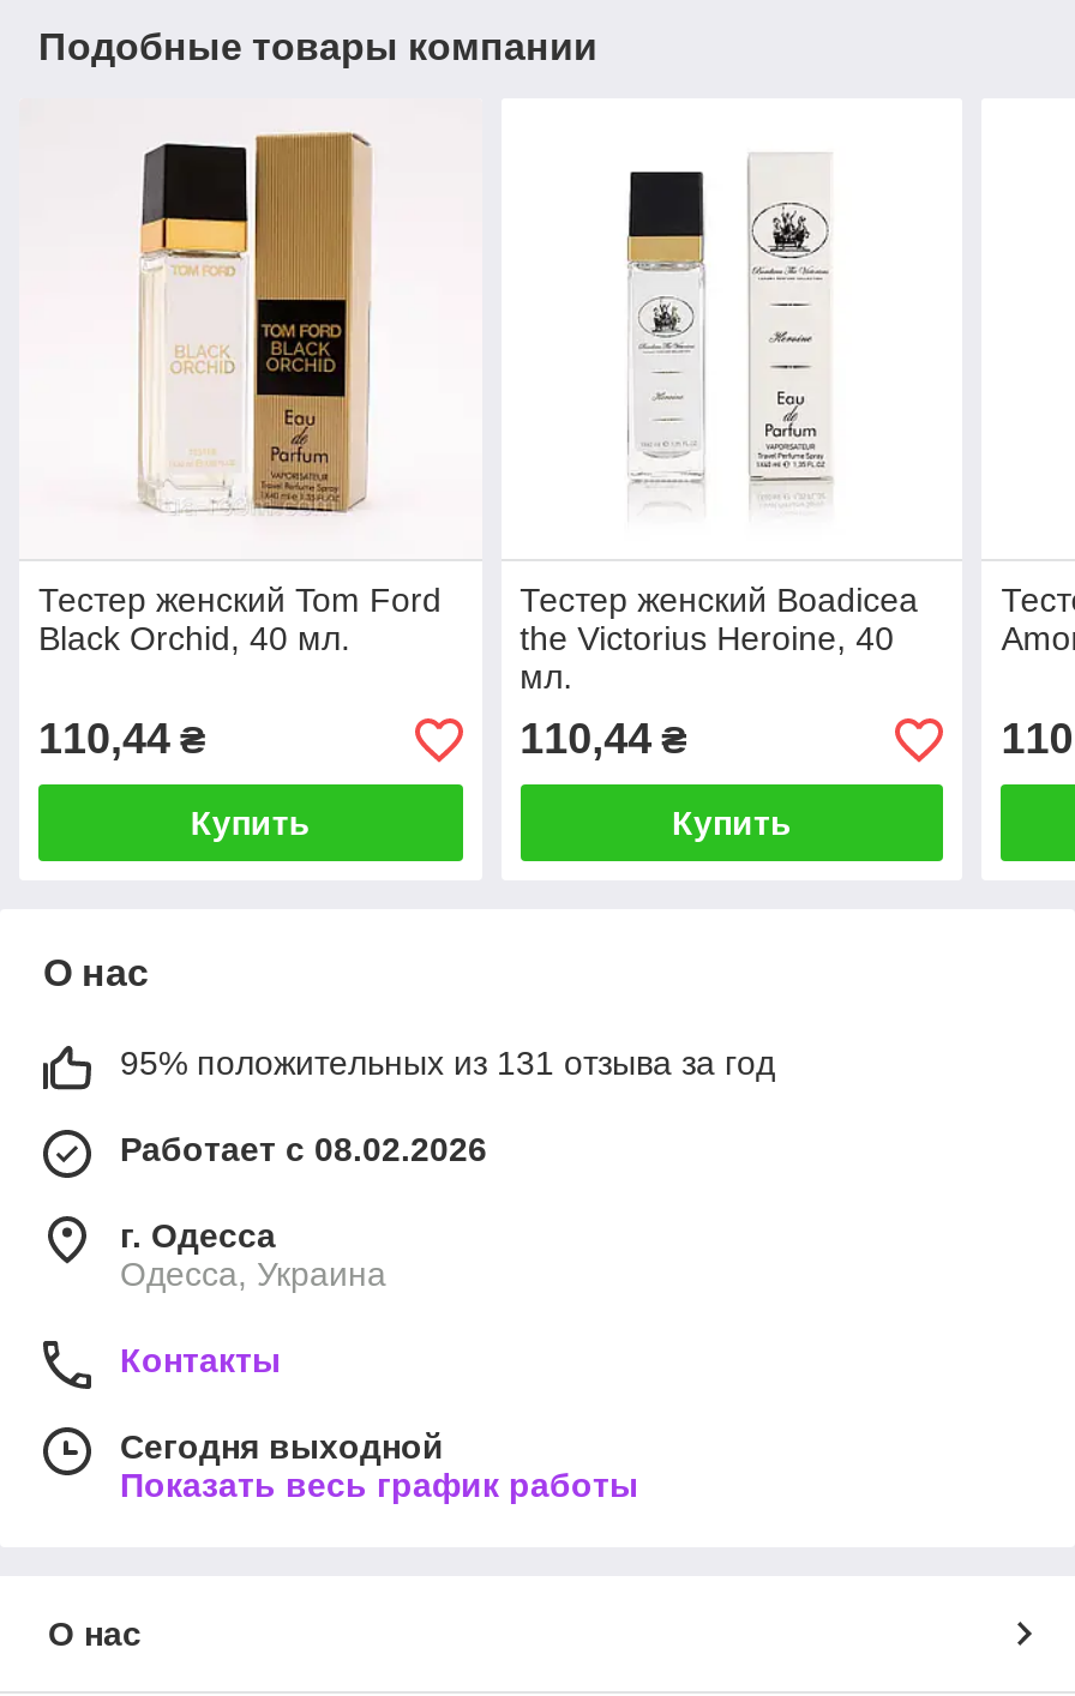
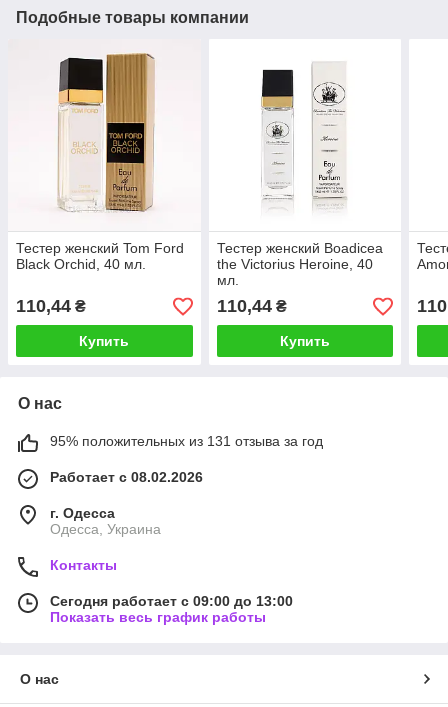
- Сегодня выходной
+ Сегодня работает с 09:00 до 13:00
